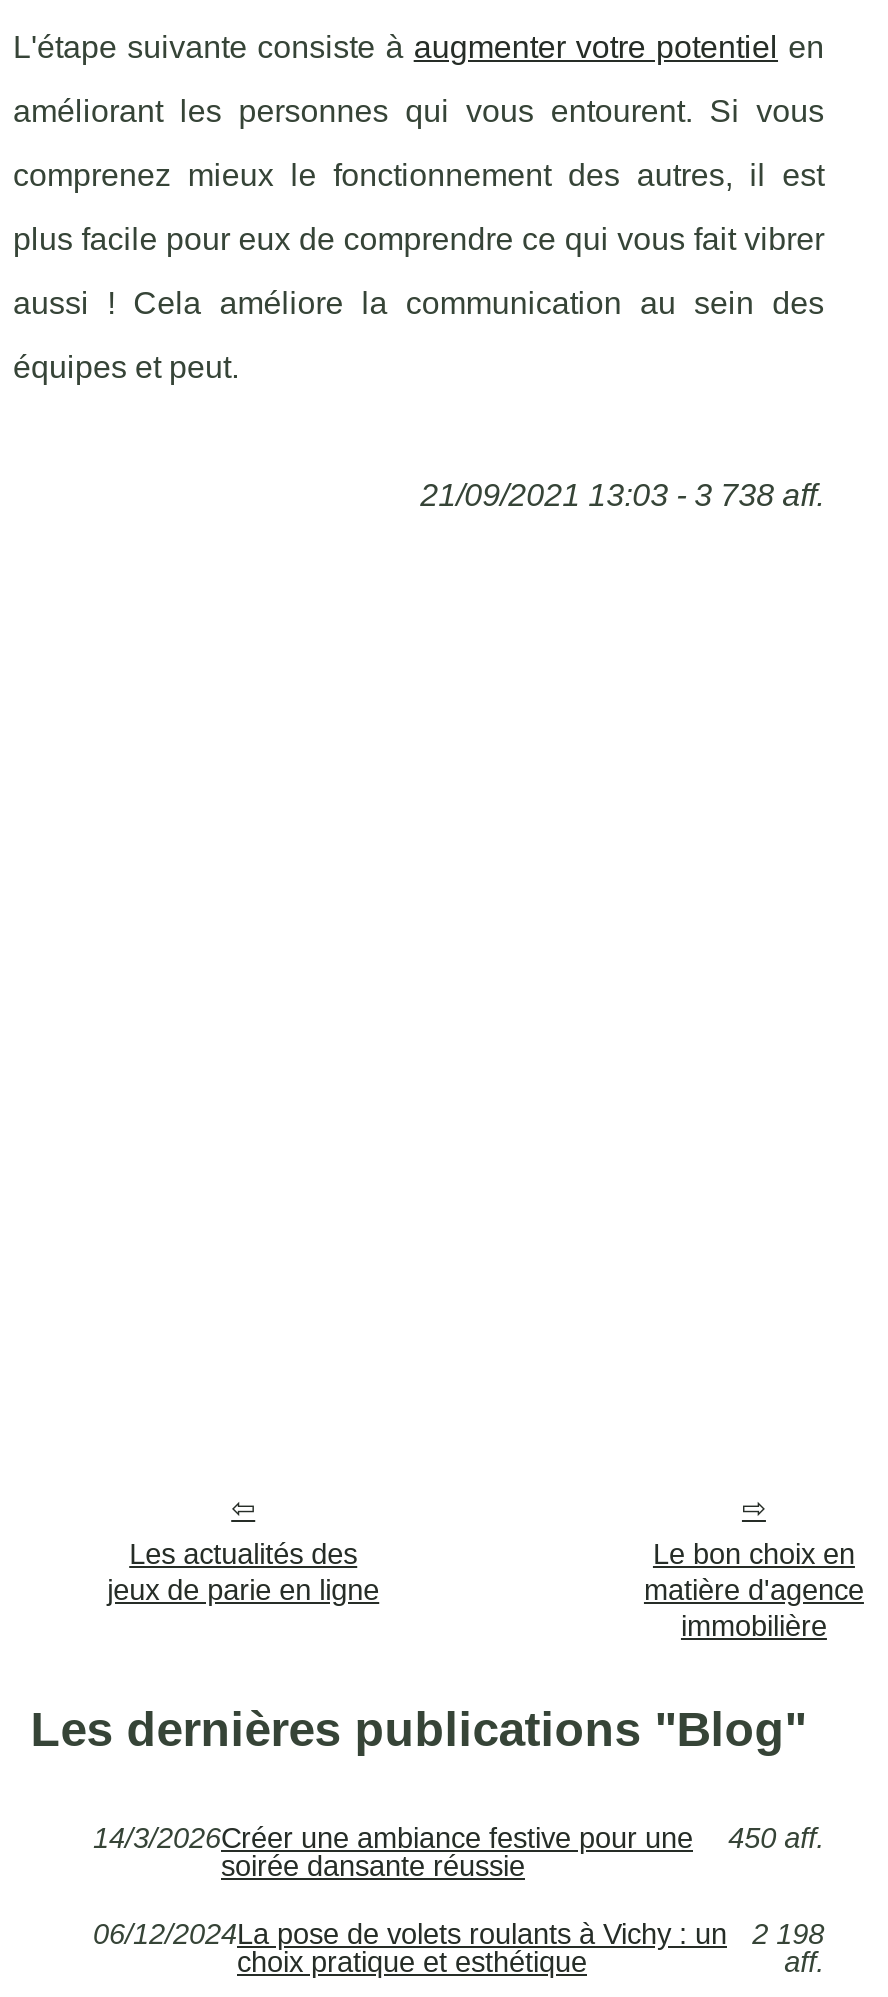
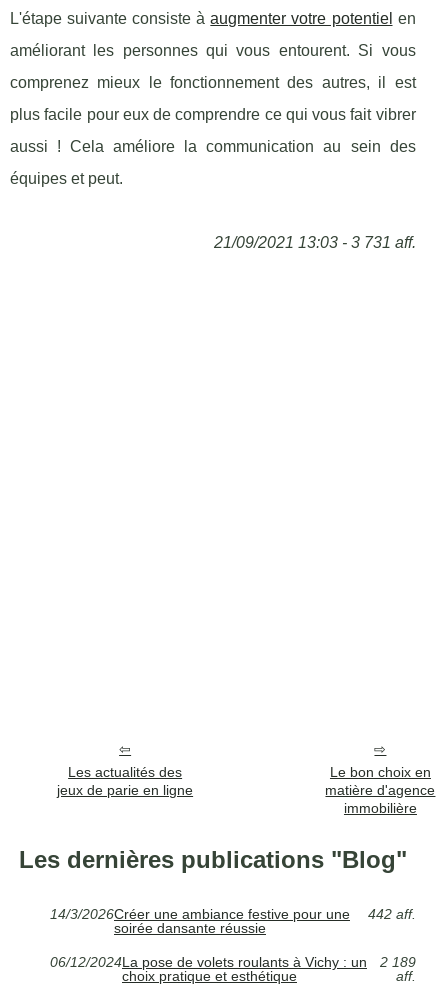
- 21/09/2021 13:03 - 3 738 aff.
+ 21/09/2021 13:03 - 3 731 aff.

- 14/3/2026Créer une ambiance festive pour une 450 aff.
+ 14/3/2026Créer une ambiance festive pour une 442 aff.

- 06/12/2024 La pose de volets roulants à Vichy : un 2 198
+ 06/12/2024 La pose de volets roulants à Vichy : un 2 189
